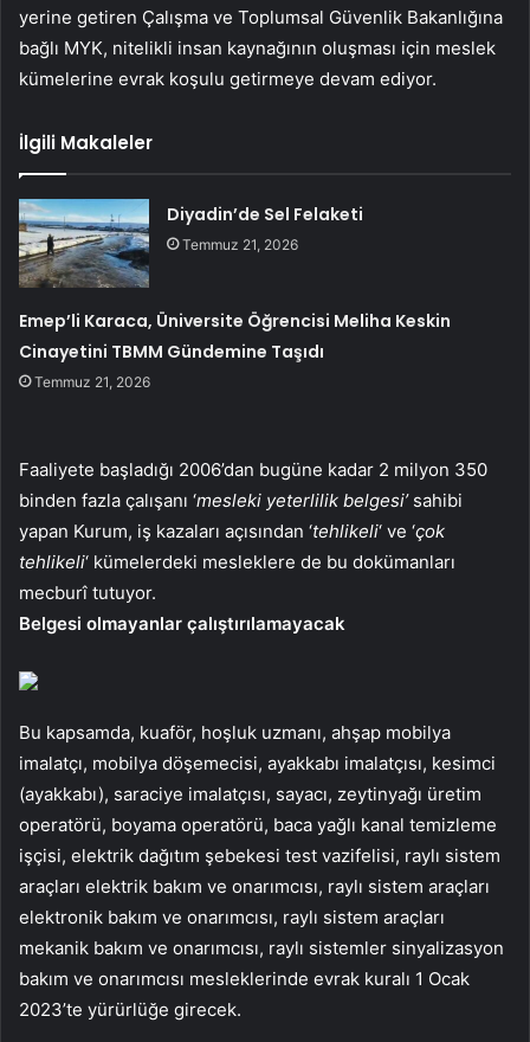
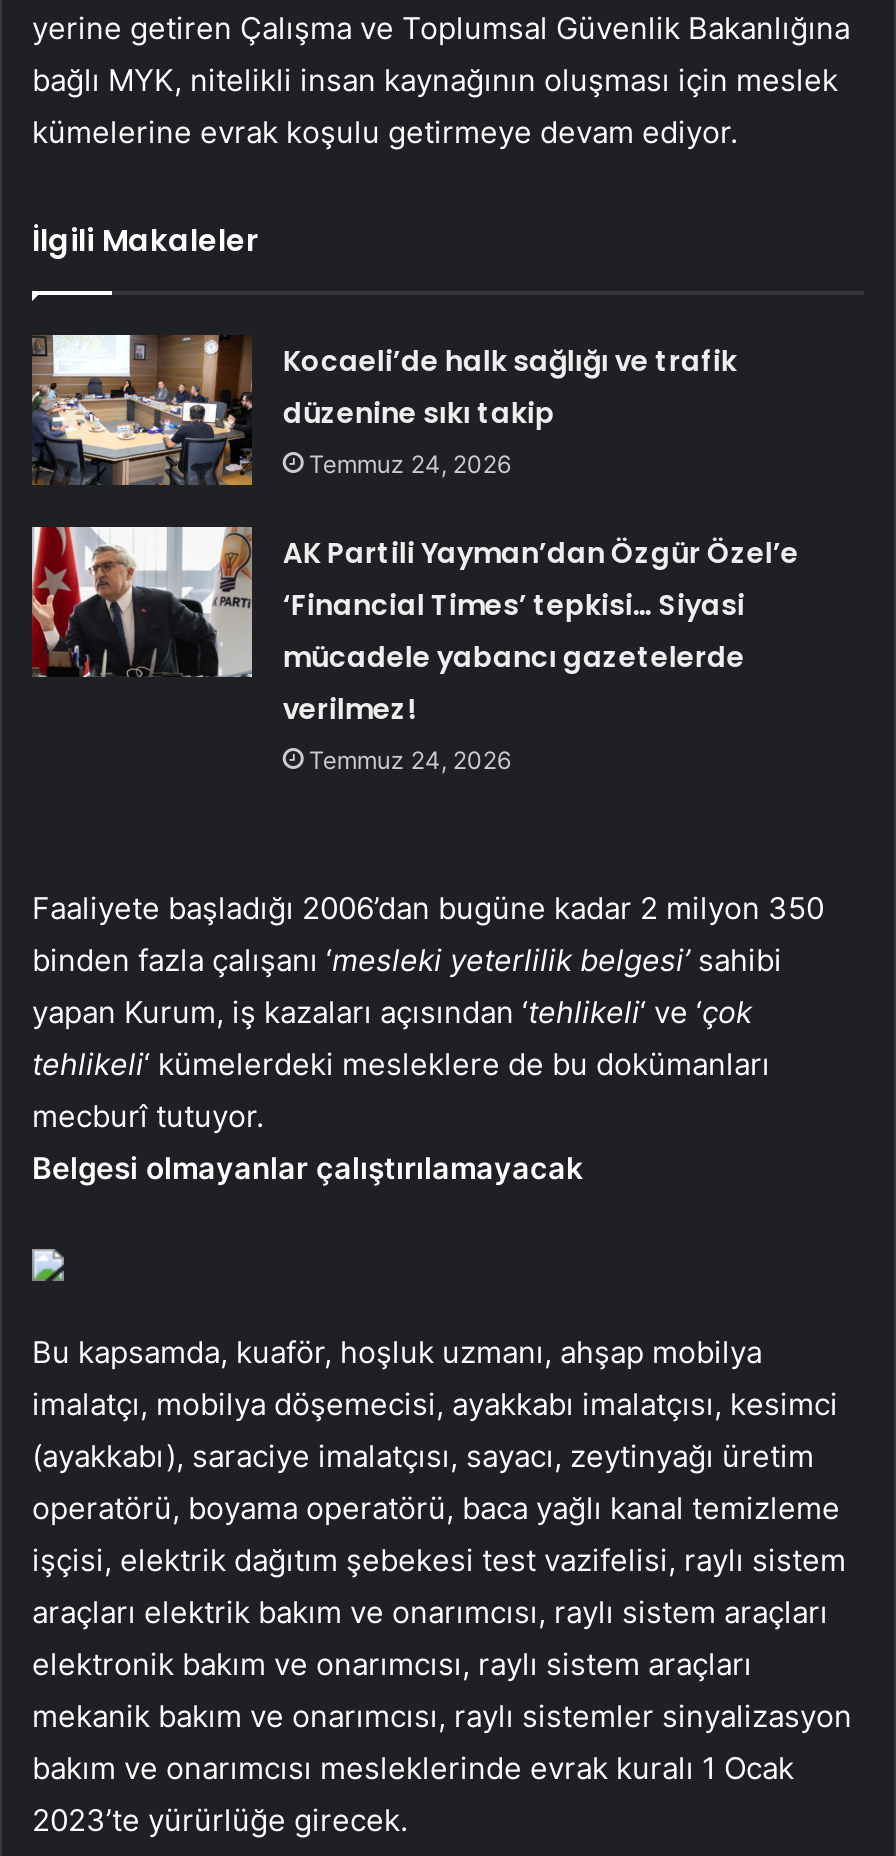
- [image]
- Diyadin’de Sel Felaketi
- Temmuz 21, 2026
+ [image]
+ Kocaeli’de halk sağlığı ve trafik
+ düzenine sıkı takip
+ Temmuz 24, 2026

- Emep’li Karaca, Üniversite Öğrencisi Meliha Keskin
- Cinayetini TBMM Gündemine Taşıdı
- Temmuz 21, 2026
+ AK Partili Yayman’dan Özgür Özel’e
+ ‘Financial Times’ tepkisi… Siyasi
+ mücadele yabancı gazetelerde
+ verilmez!
+ Temmuz 24, 2026
